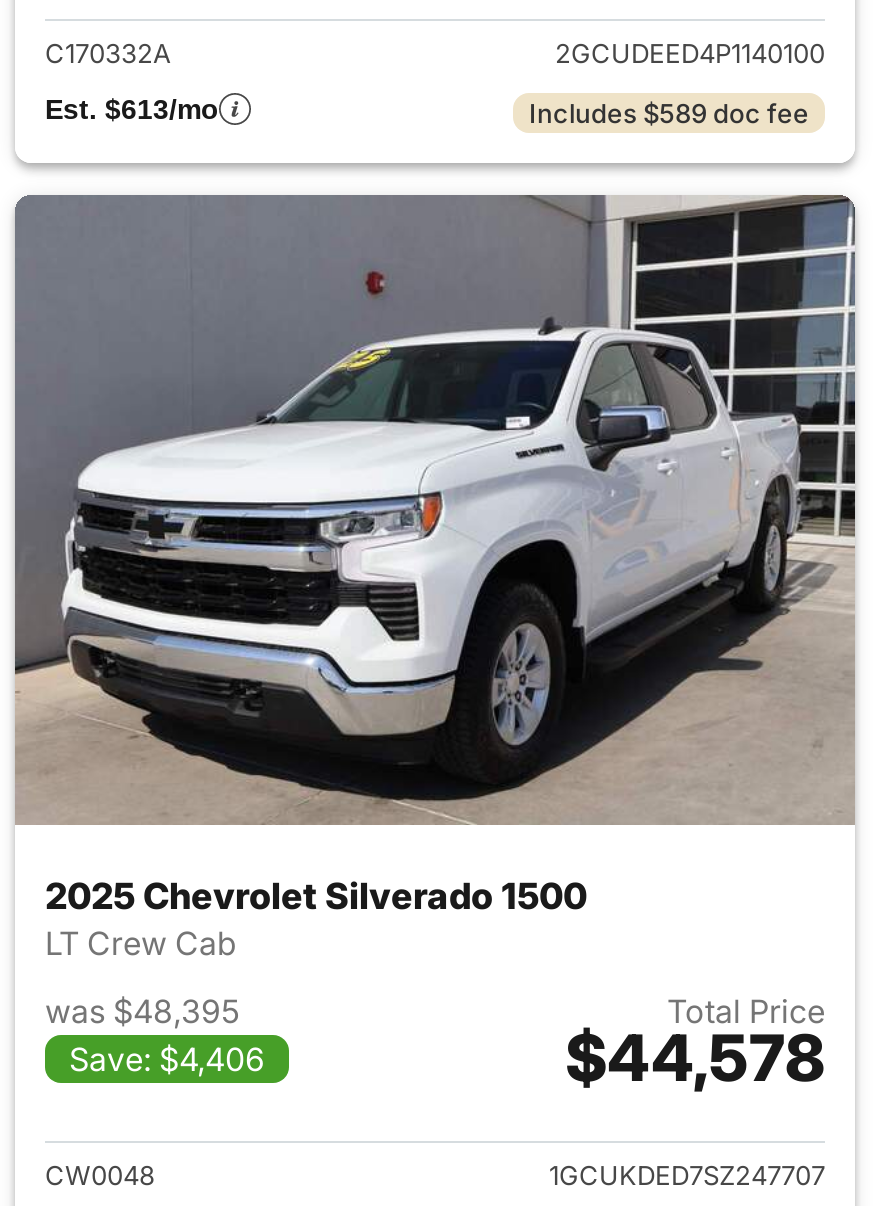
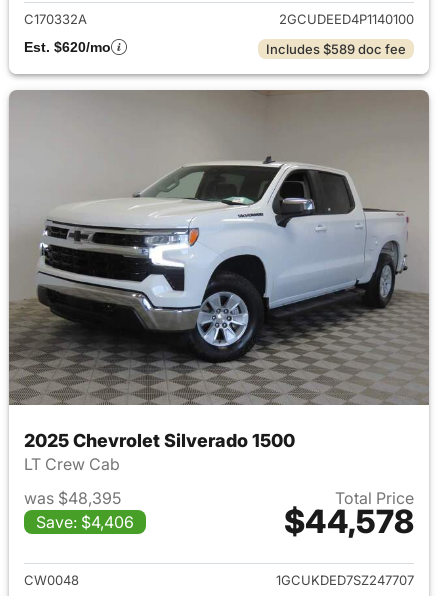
- Est. $613/mo
+ Est. $620/mo

- [image]
+ [image]
